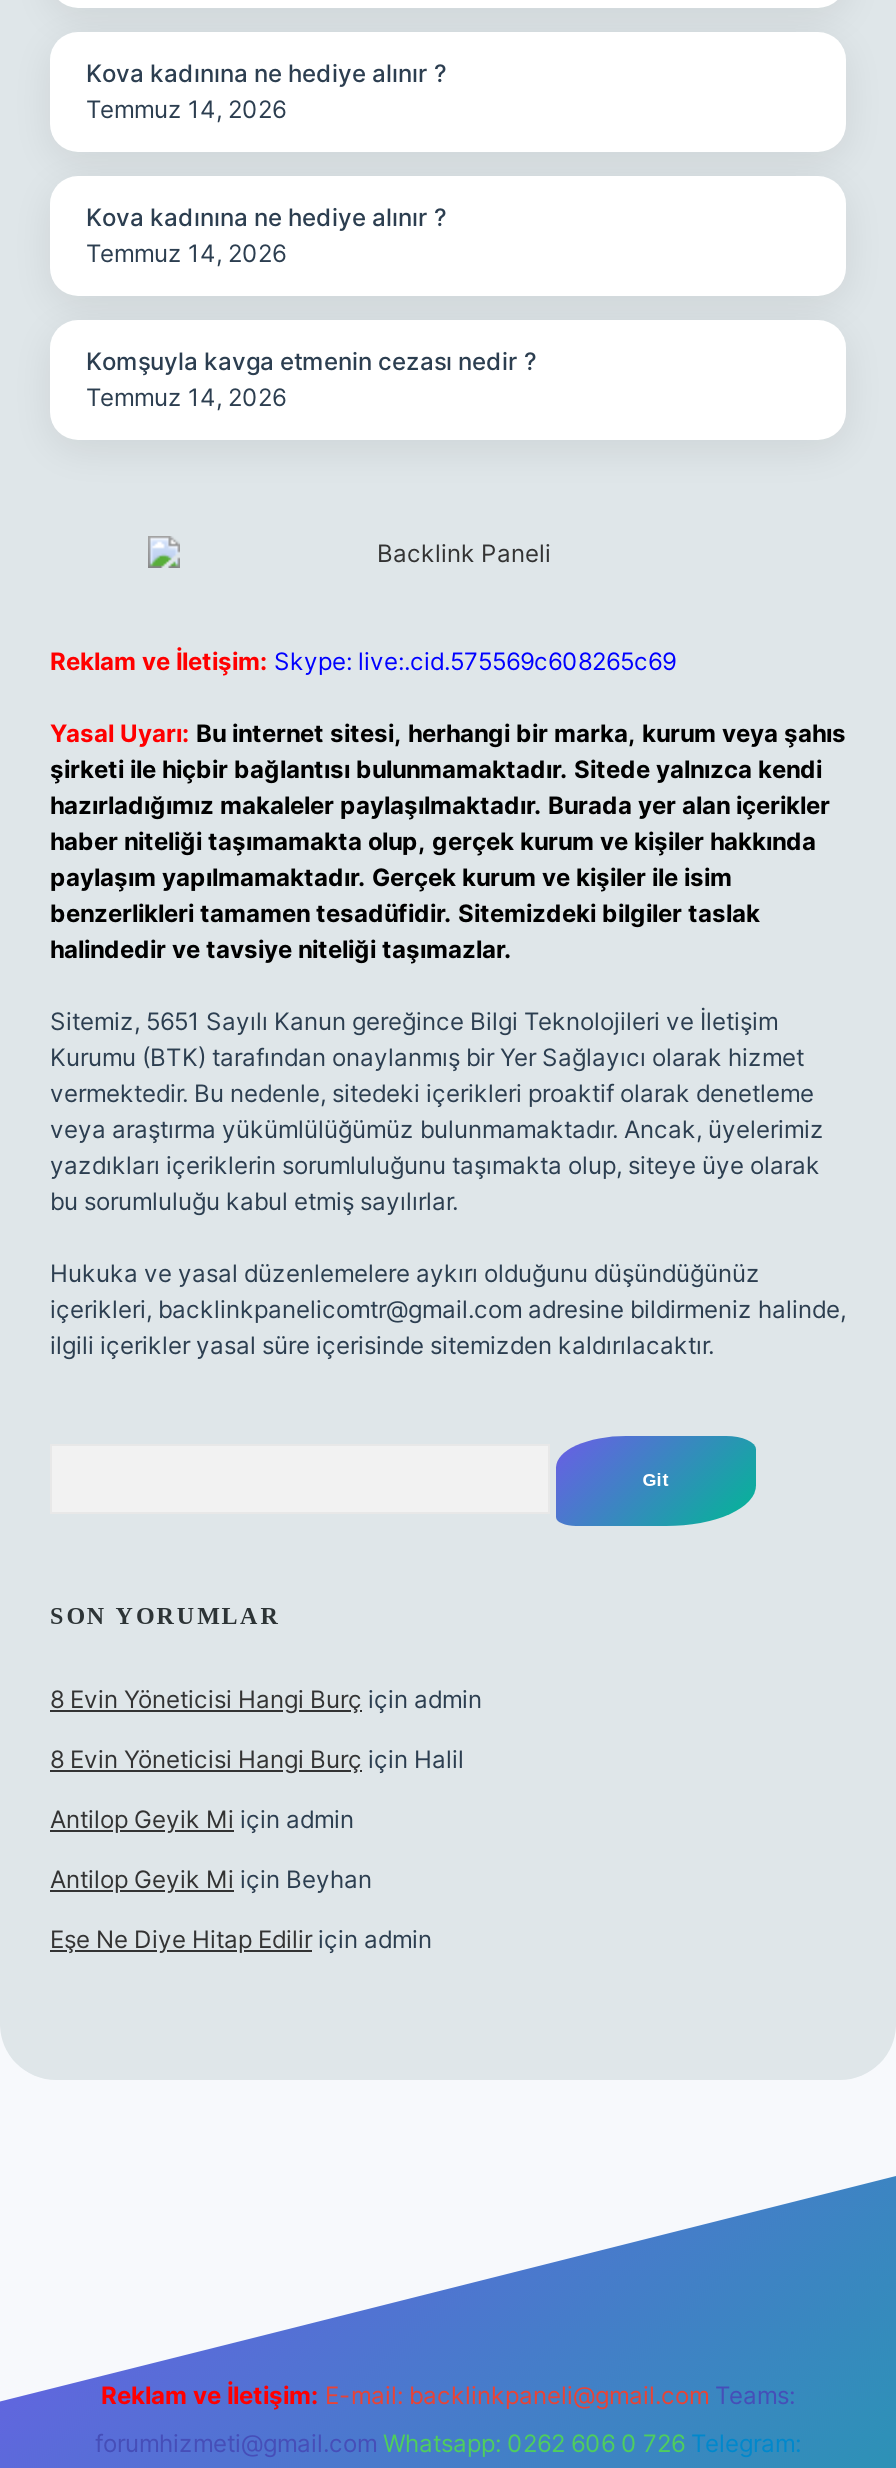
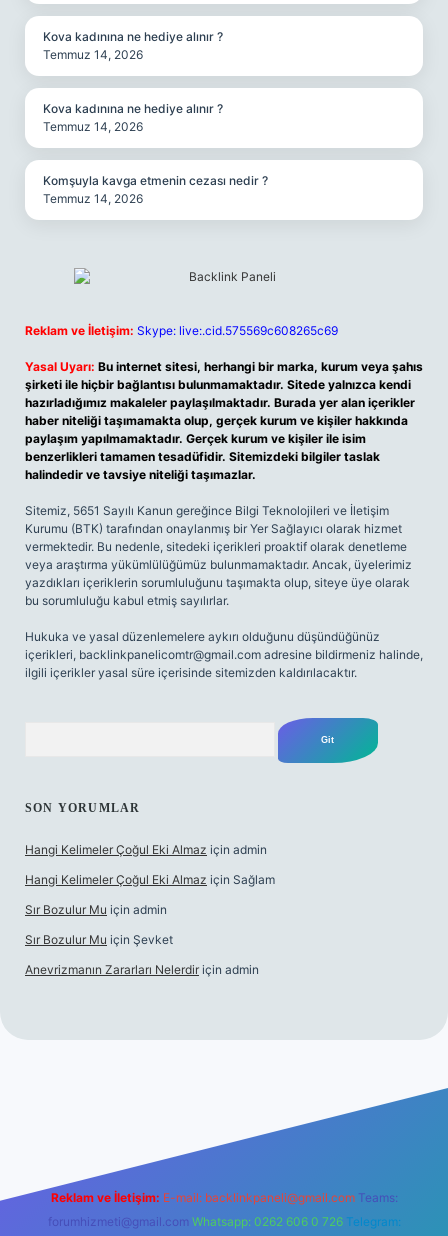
- 8 Evin Yöneticisi Hangi Burç için admin
+ Hangi Kelimeler Çoğul Eki Almaz için admin

- 8 Evin Yöneticisi Hangi Burç için Halil
+ Hangi Kelimeler Çoğul Eki Almaz için Sağlam

- Antilop Geyik Mi için admin
+ Sır Bozulur Mu için admin

- Antilop Geyik Mi için Beyhan
+ Sır Bozulur Mu için Şevket

- Eşe Ne Diye Hitap Edilir için admin
+ Anevrizmanın Zararları Nelerdir için admin
